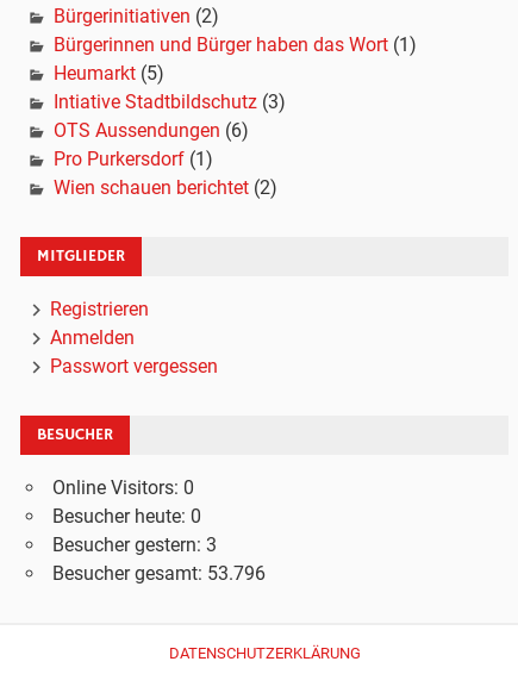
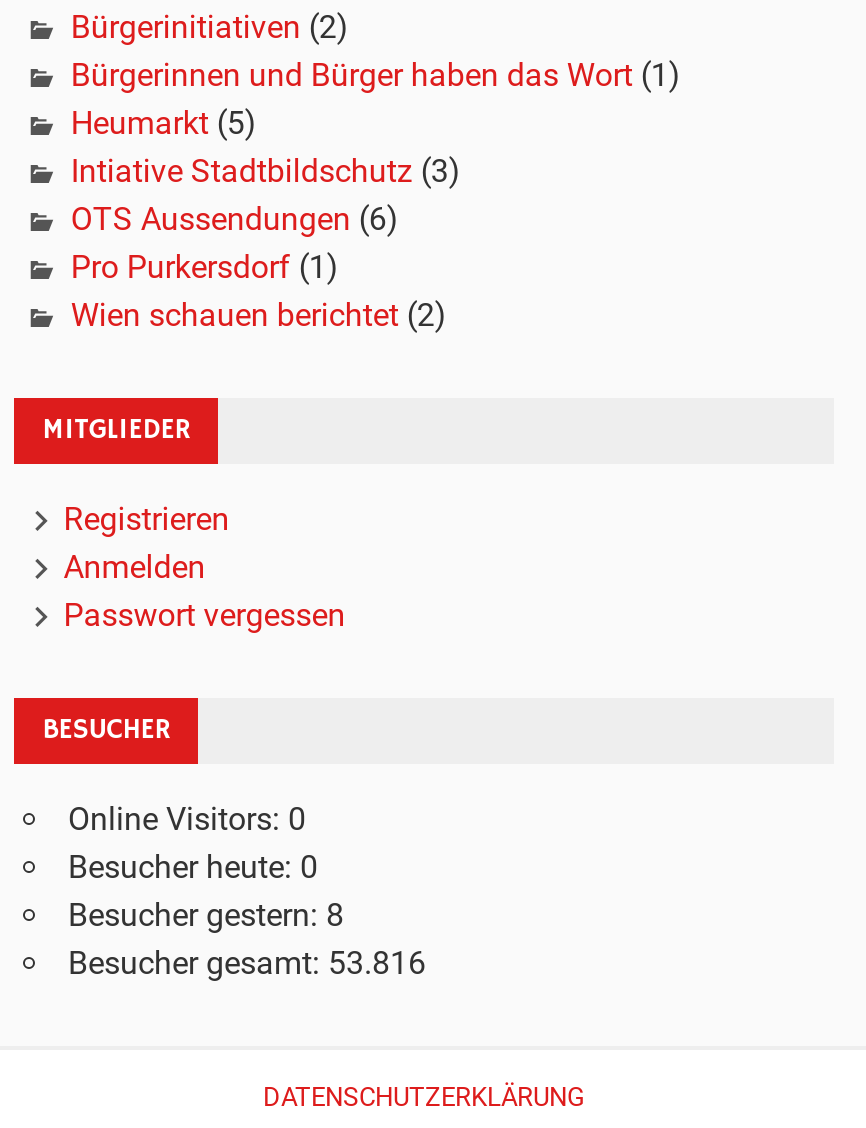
- Besucher gestern: 3
+ Besucher gestern: 8

- Besucher gesamt: 53.796
+ Besucher gesamt: 53.816
